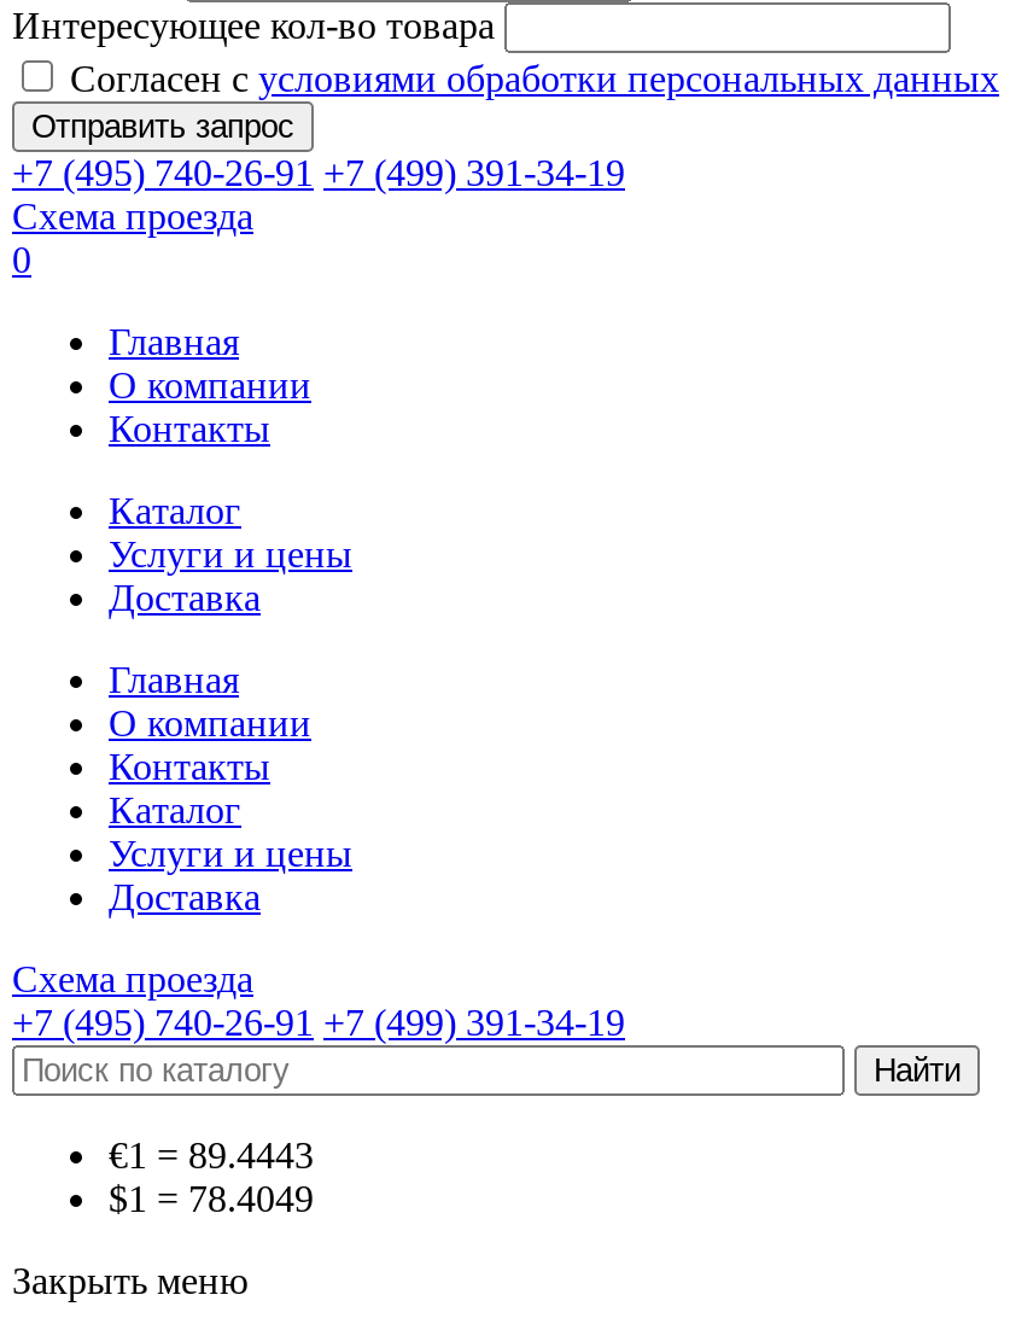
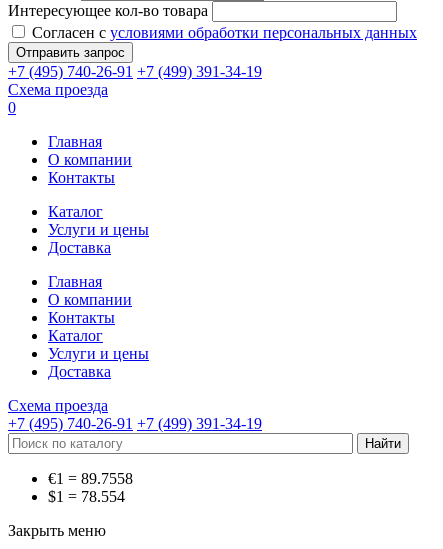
- €1 = 89.4443
+ €1 = 89.7558

- $1 = 78.4049
+ $1 = 78.554
